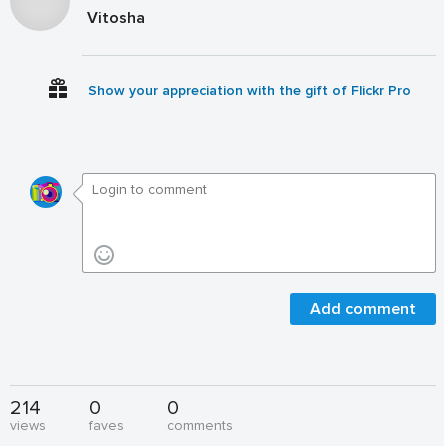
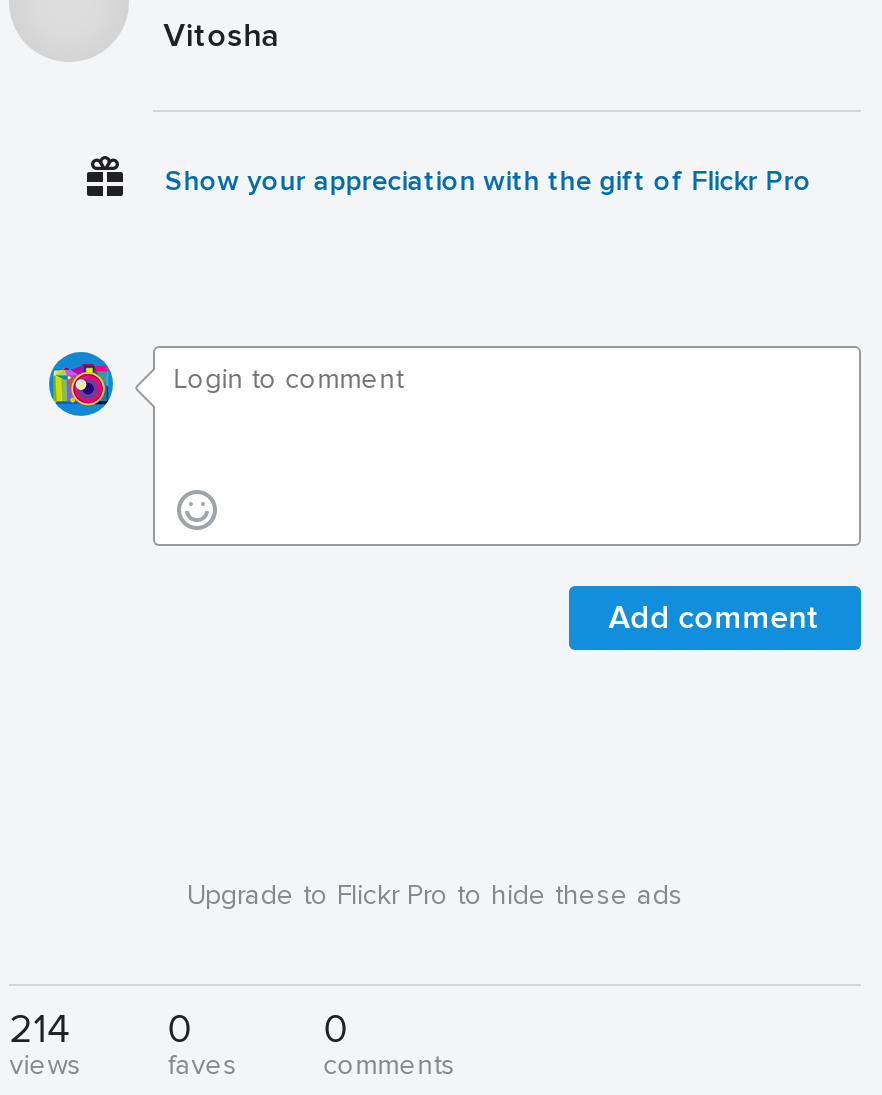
+ Upgrade to Flickr Pro to hide these ads
